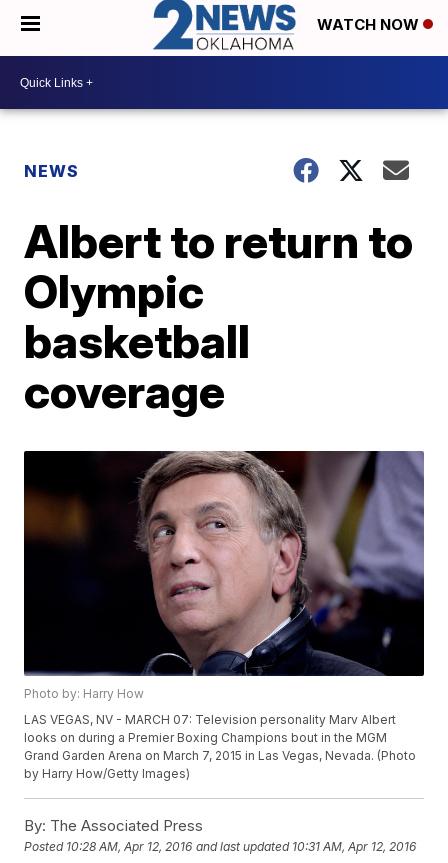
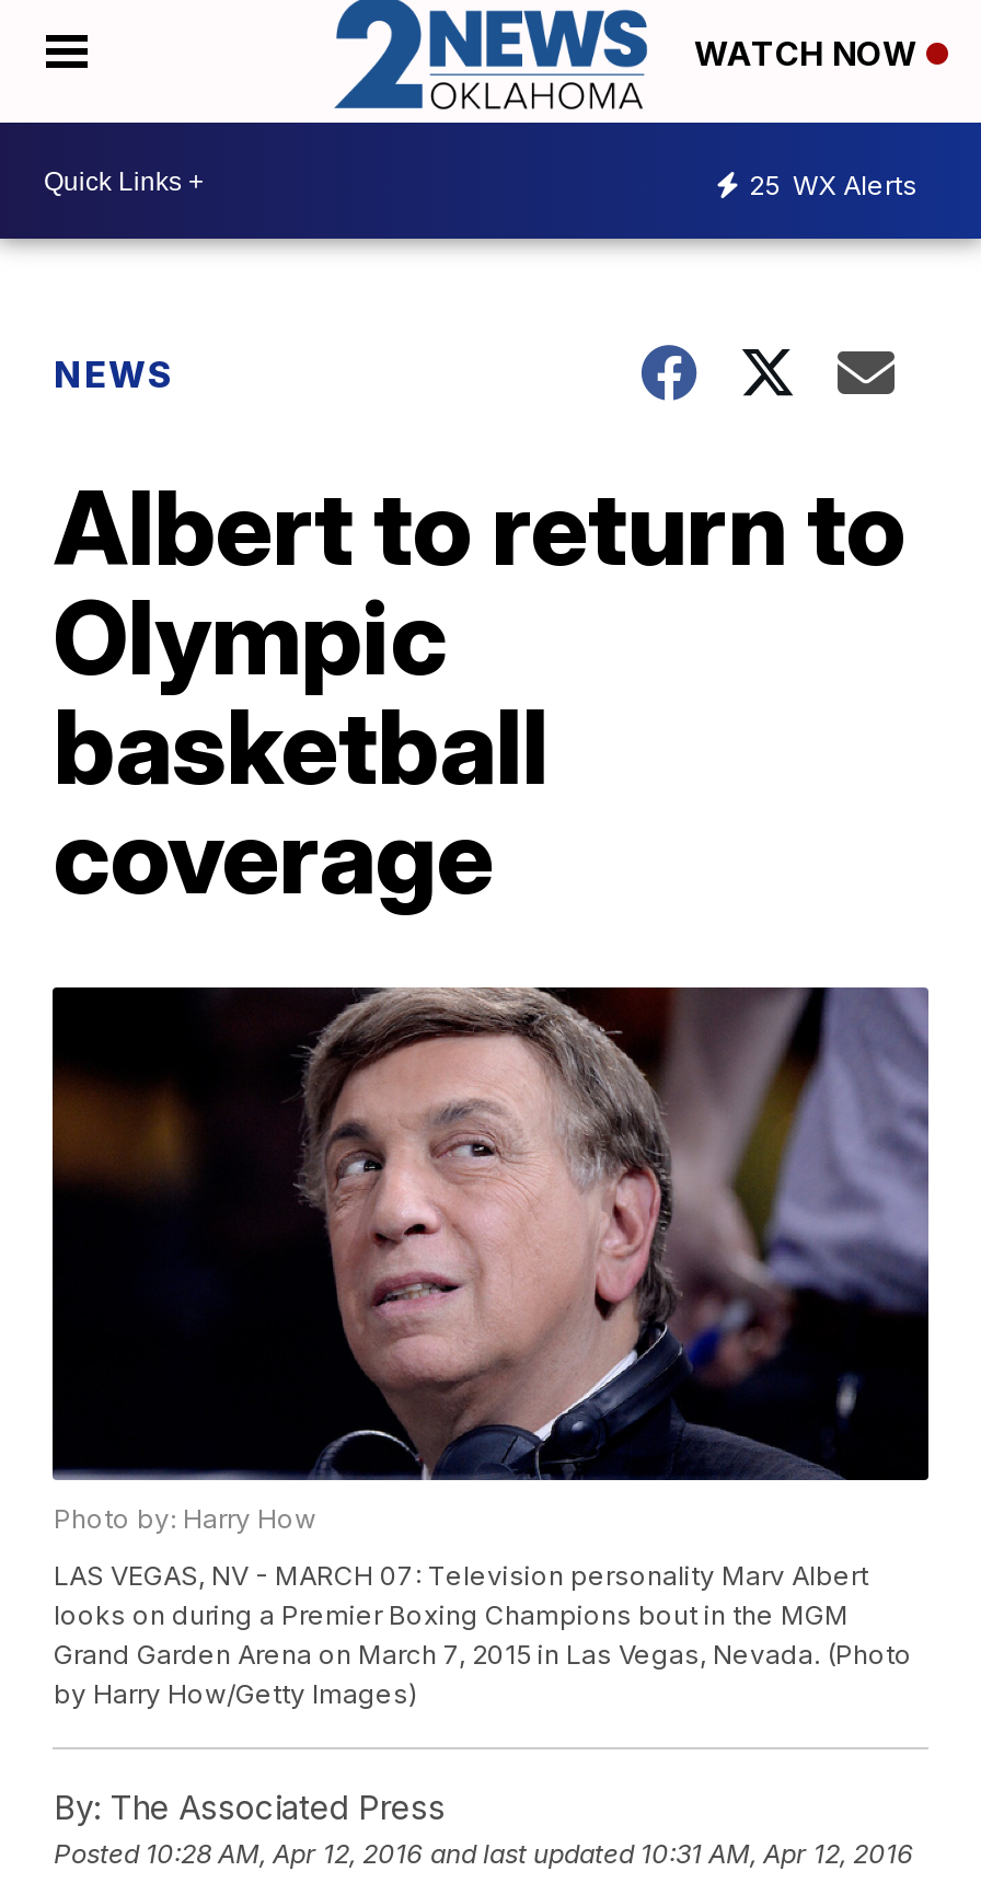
+ 25 WX Alerts
